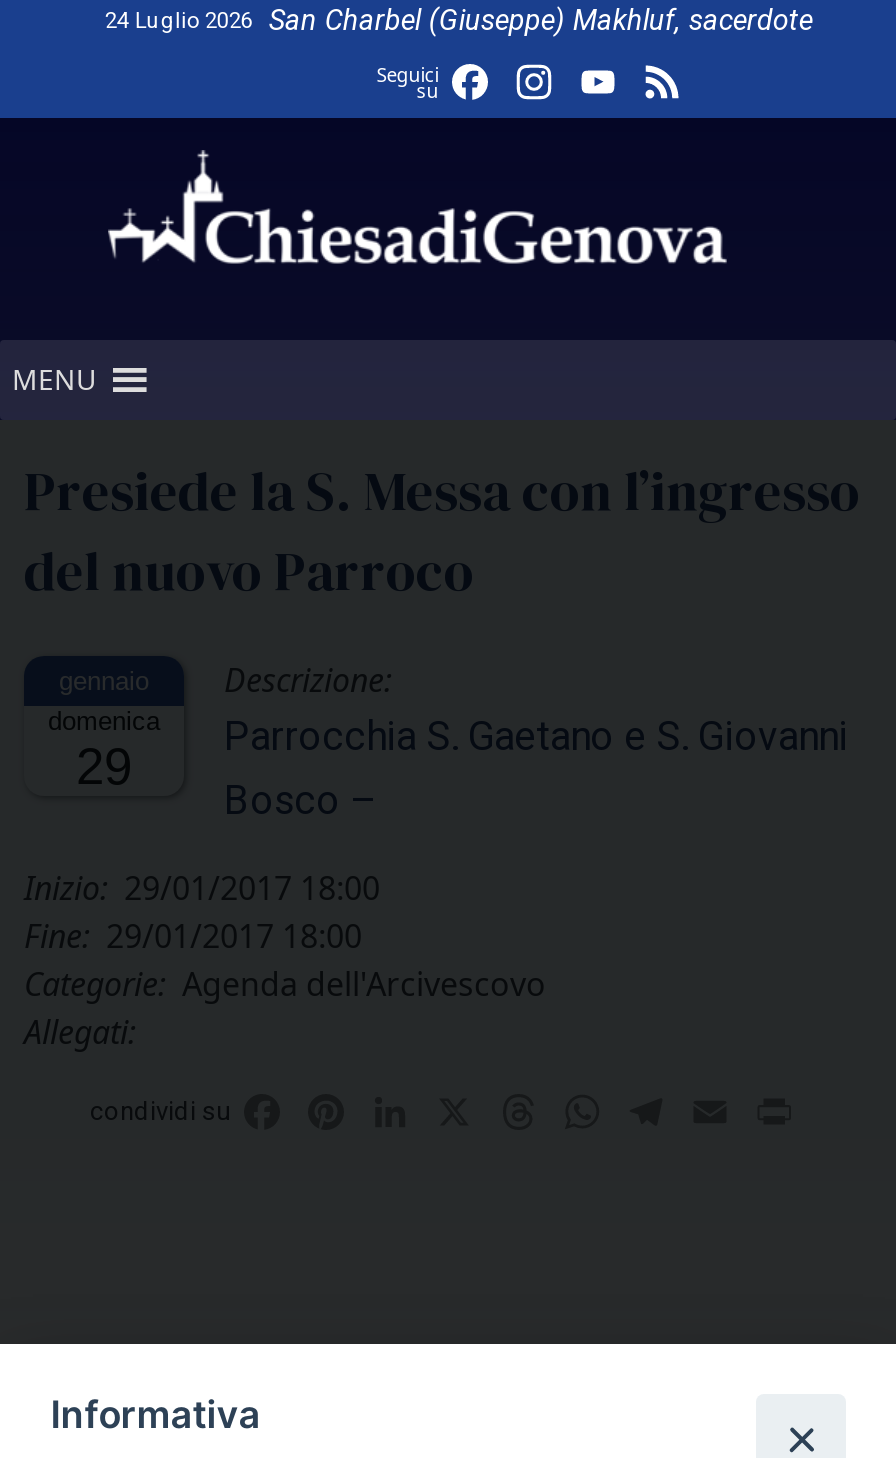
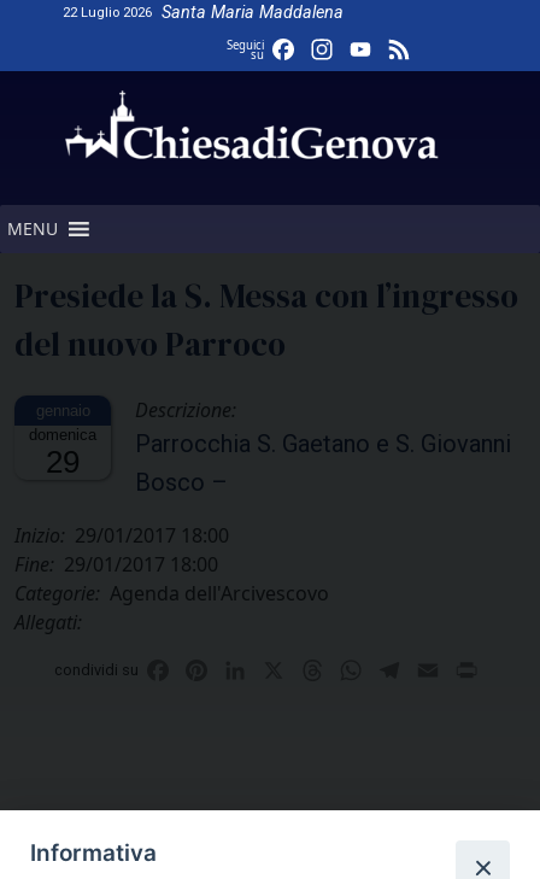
- 24 Luglio 2026
- San Charbel (Giuseppe) Makhluf, sacerdote
+ 22 Luglio 2026
+ Santa Maria Maddalena
